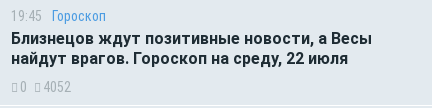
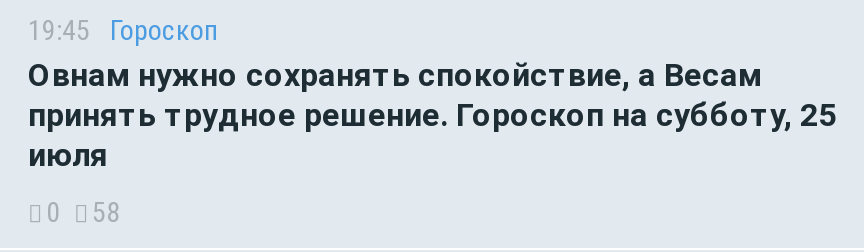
- Близнецов ждут позитивные новости, а Весы
- найдут врагов. Гороскоп на среду, 22 июля
+ Овнам нужно сохранять спокойствие, а Весам
+ принять трудное решение. Гороскоп на субботу, 25
+ июля

- 0 4052
+ 0 58
